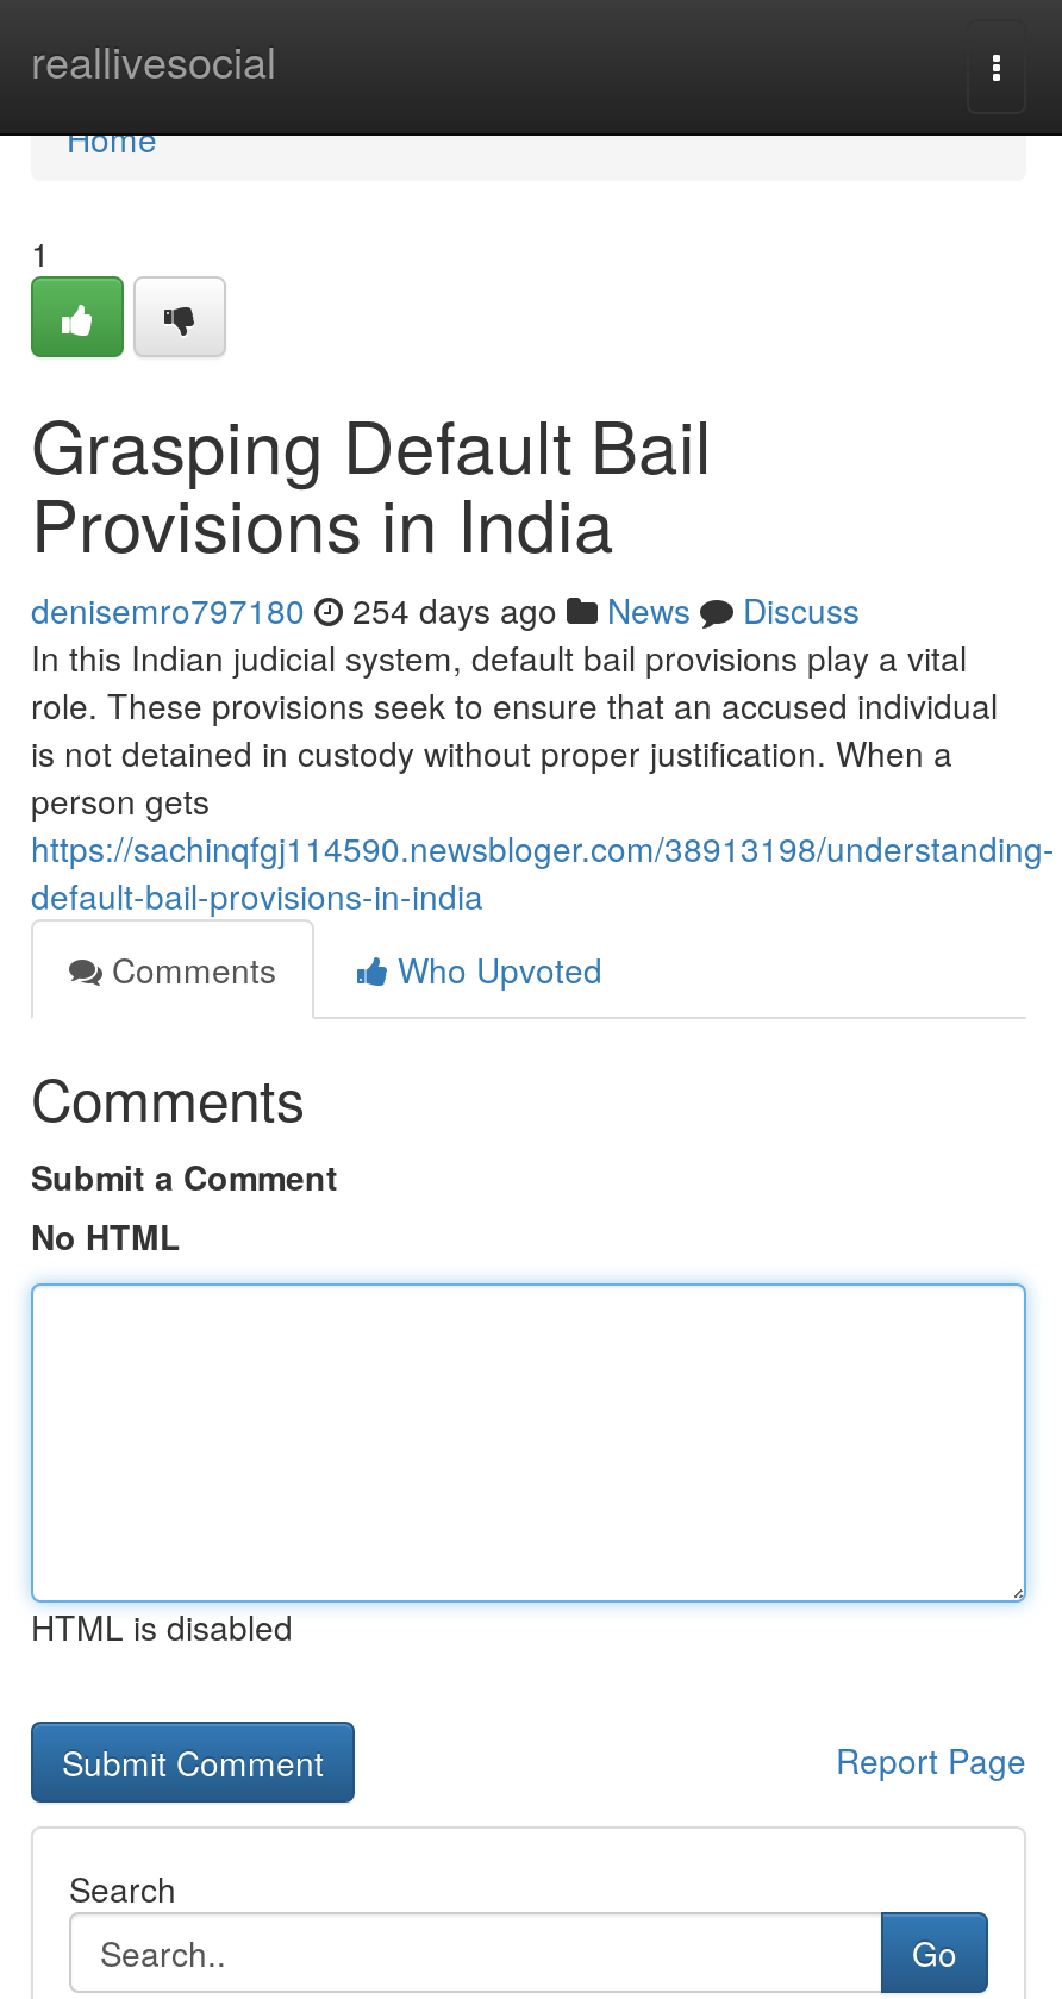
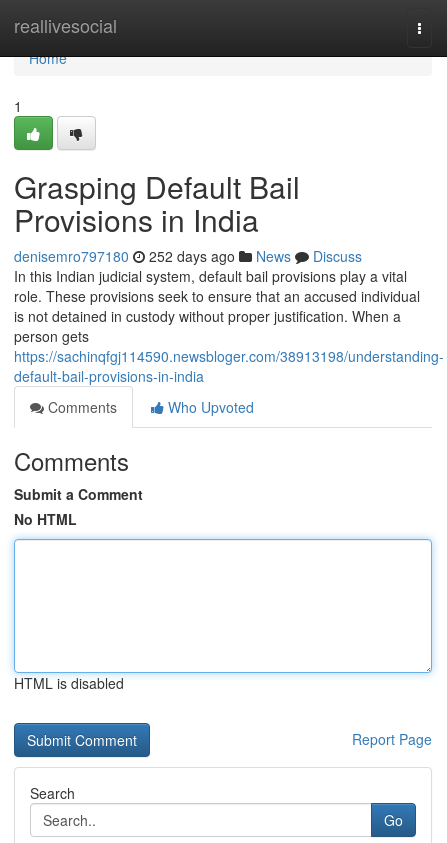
- denisemro797180 254 days ago News Discuss
+ denisemro797180 252 days ago News Discuss
